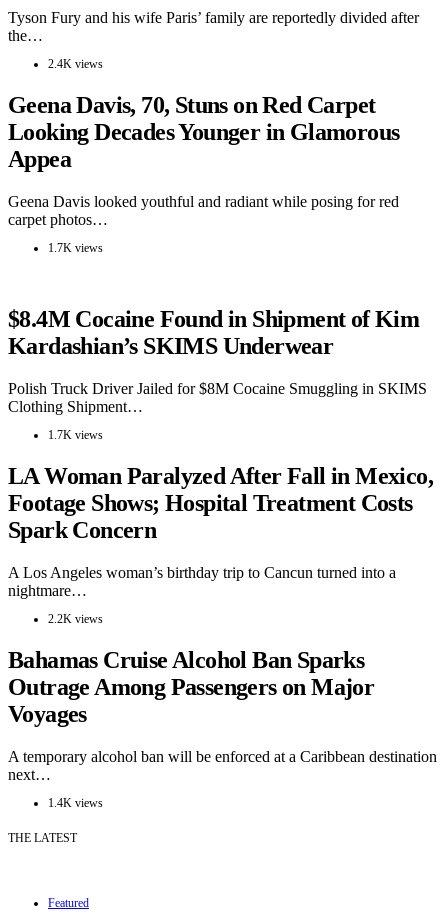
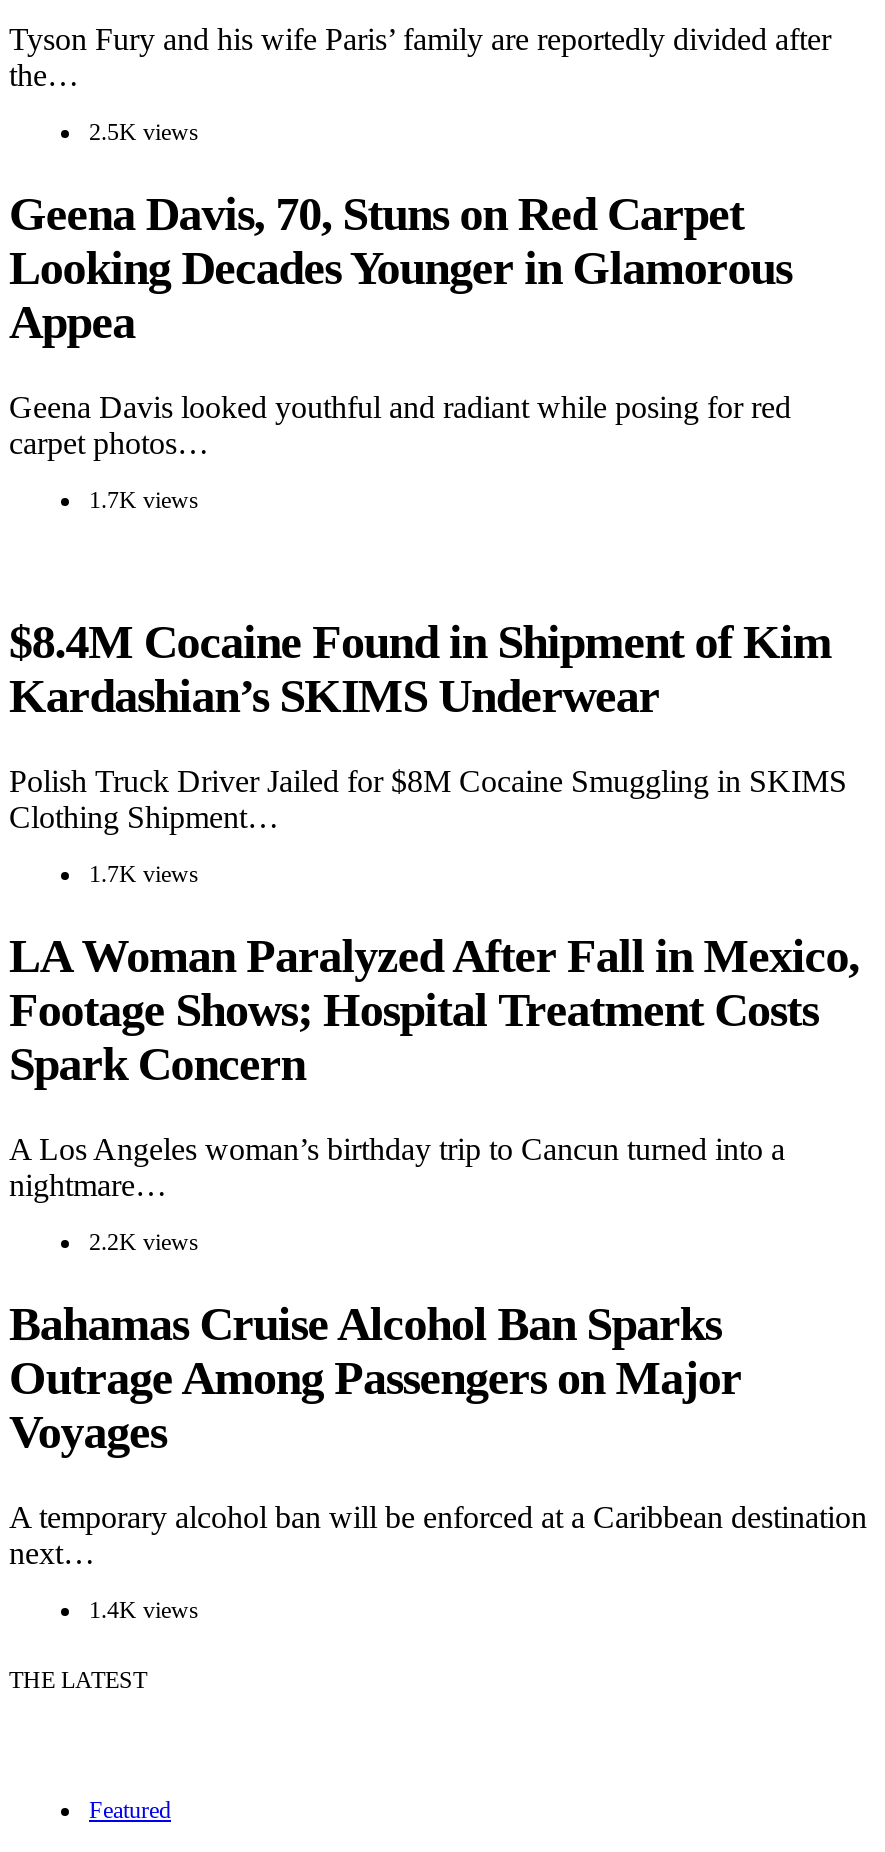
- 2.4K views
+ 2.5K views
